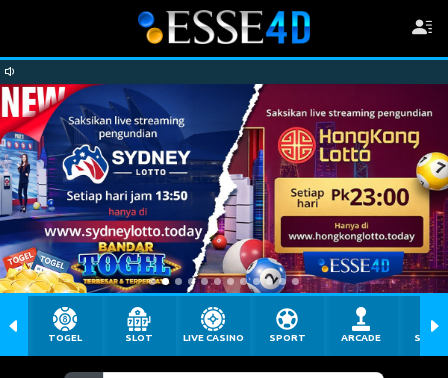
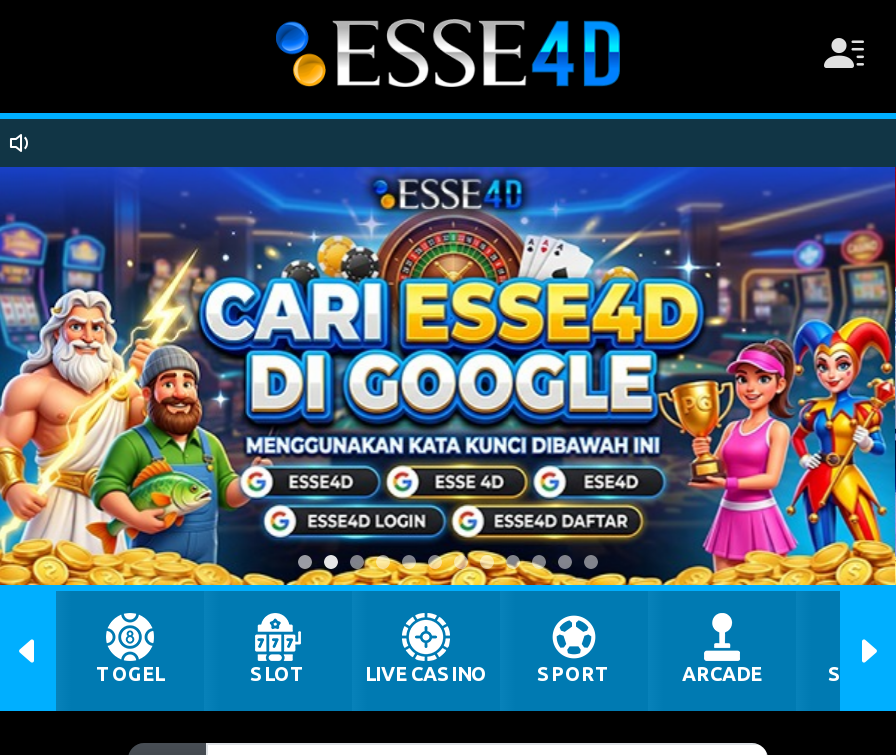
- [image]
+ [image]
